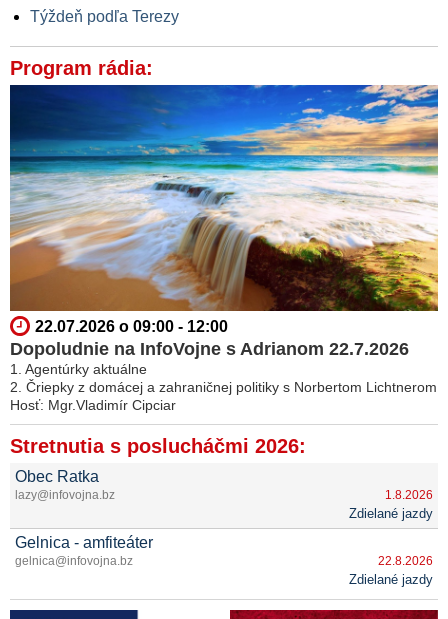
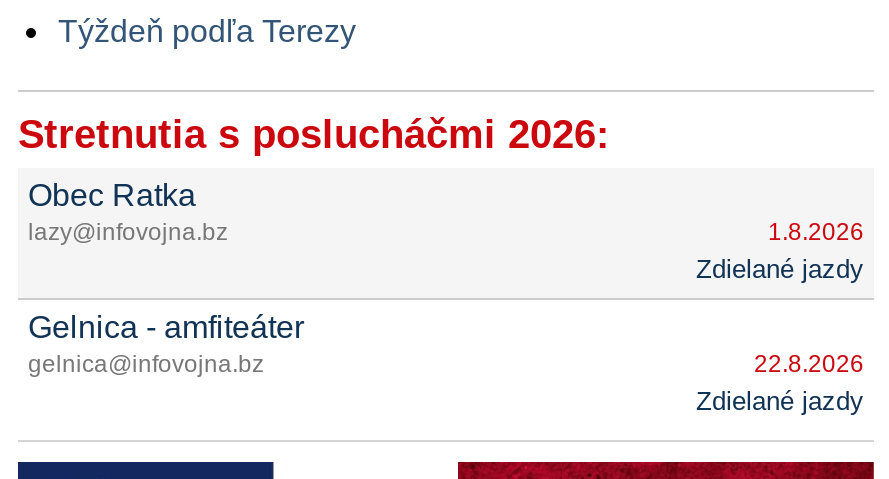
- Program rádia:

- [image]
- 22.07.2026 o 09:00 - 12:00
- Dopoludnie na InfoVojne s Adrianom 22.7.2026
- 1. Agentúrky aktuálne
- 2. Čriepky z domácej a zahraničnej politiky s Norbertom Lichtnerom
- Hosť: Mgr.Vladimír Cipciar
